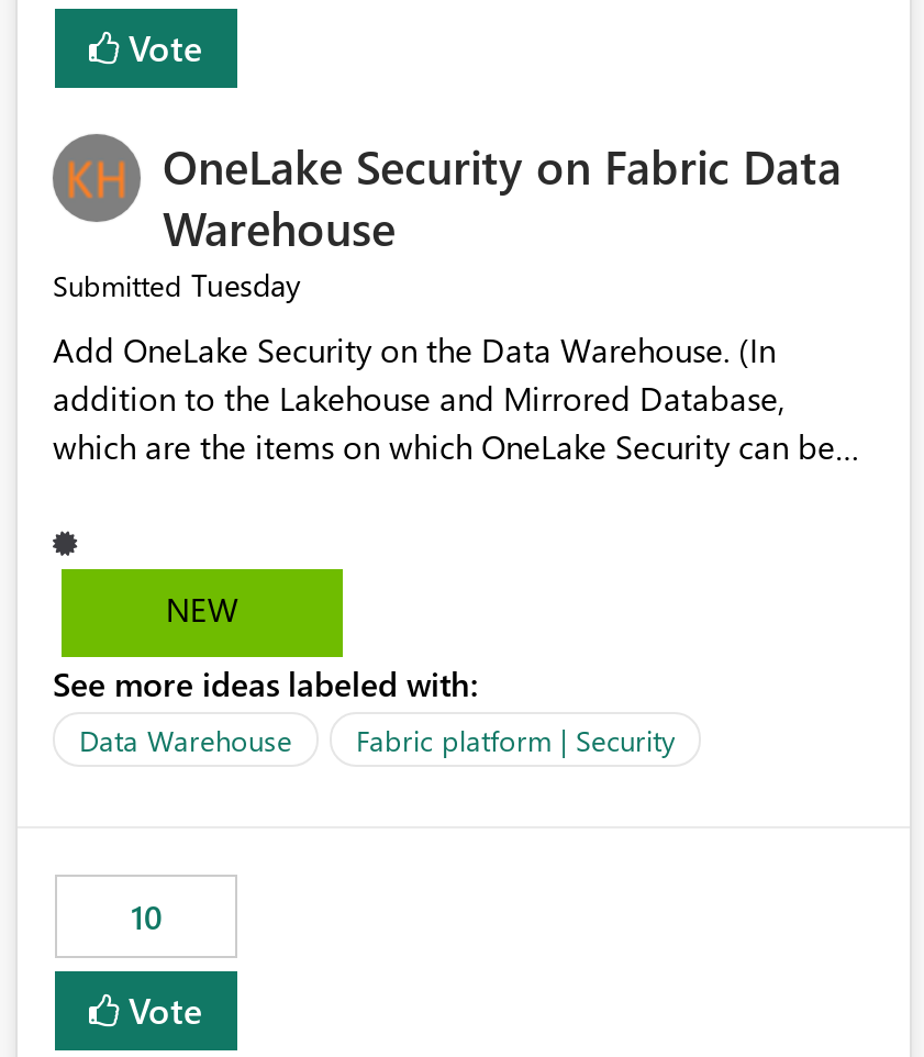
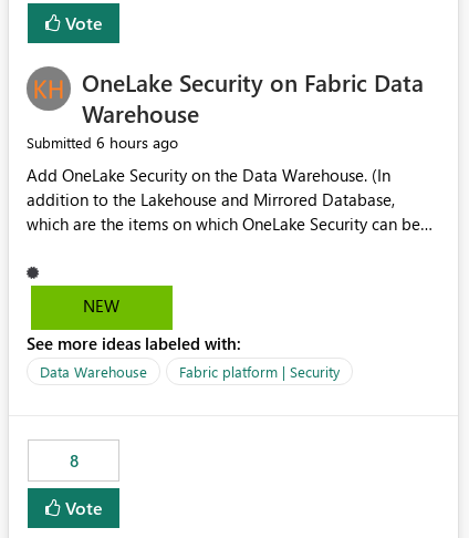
- Submitted Tuesday
+ Submitted 6 hours ago

- 10
+ 8
